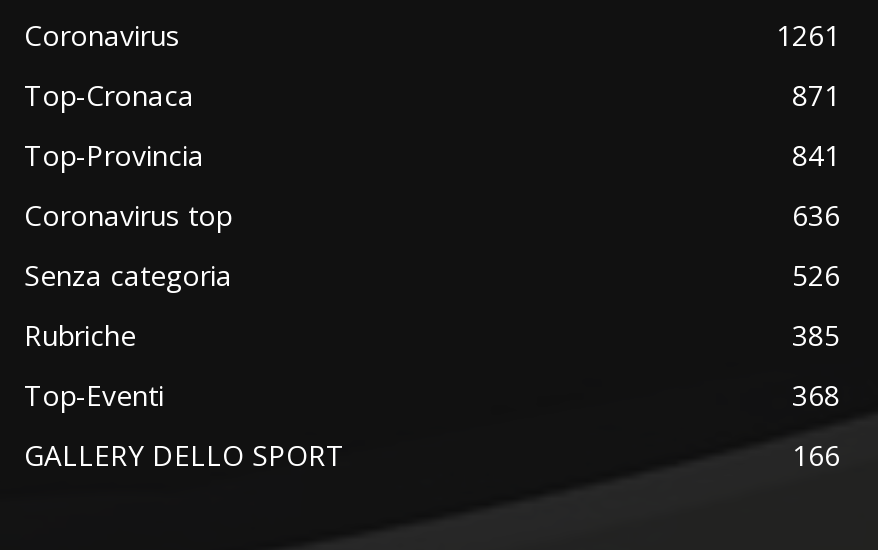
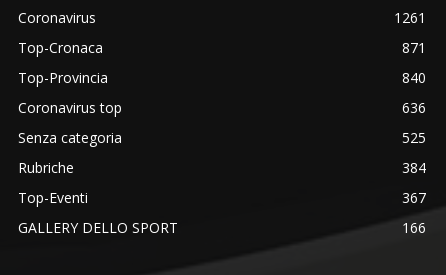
- 841
+ 840

- 526
+ 525

- 385
+ 384

- 368
+ 367
